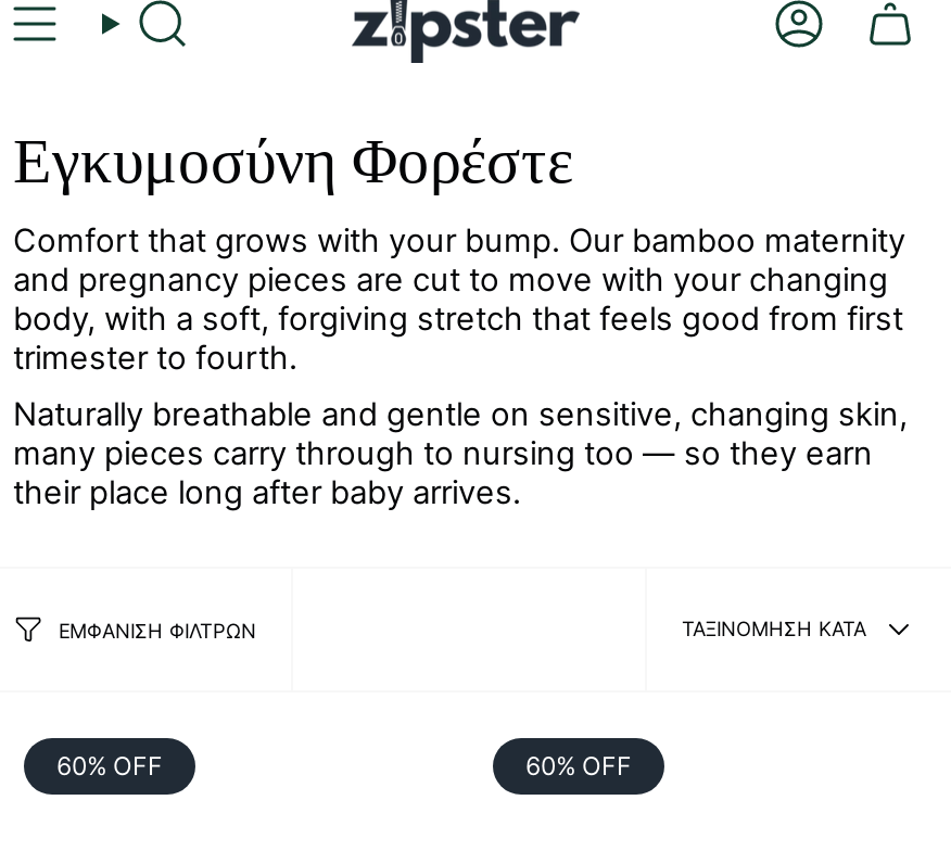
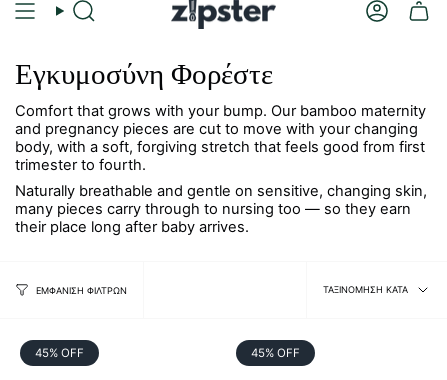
- 60% OFF
+ 45% OFF

- 60% OFF
+ 45% OFF
